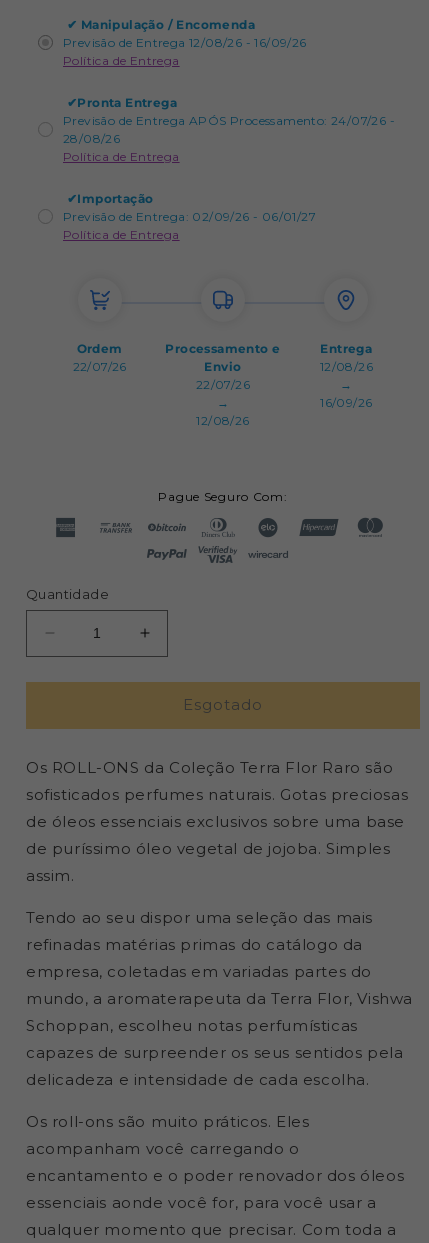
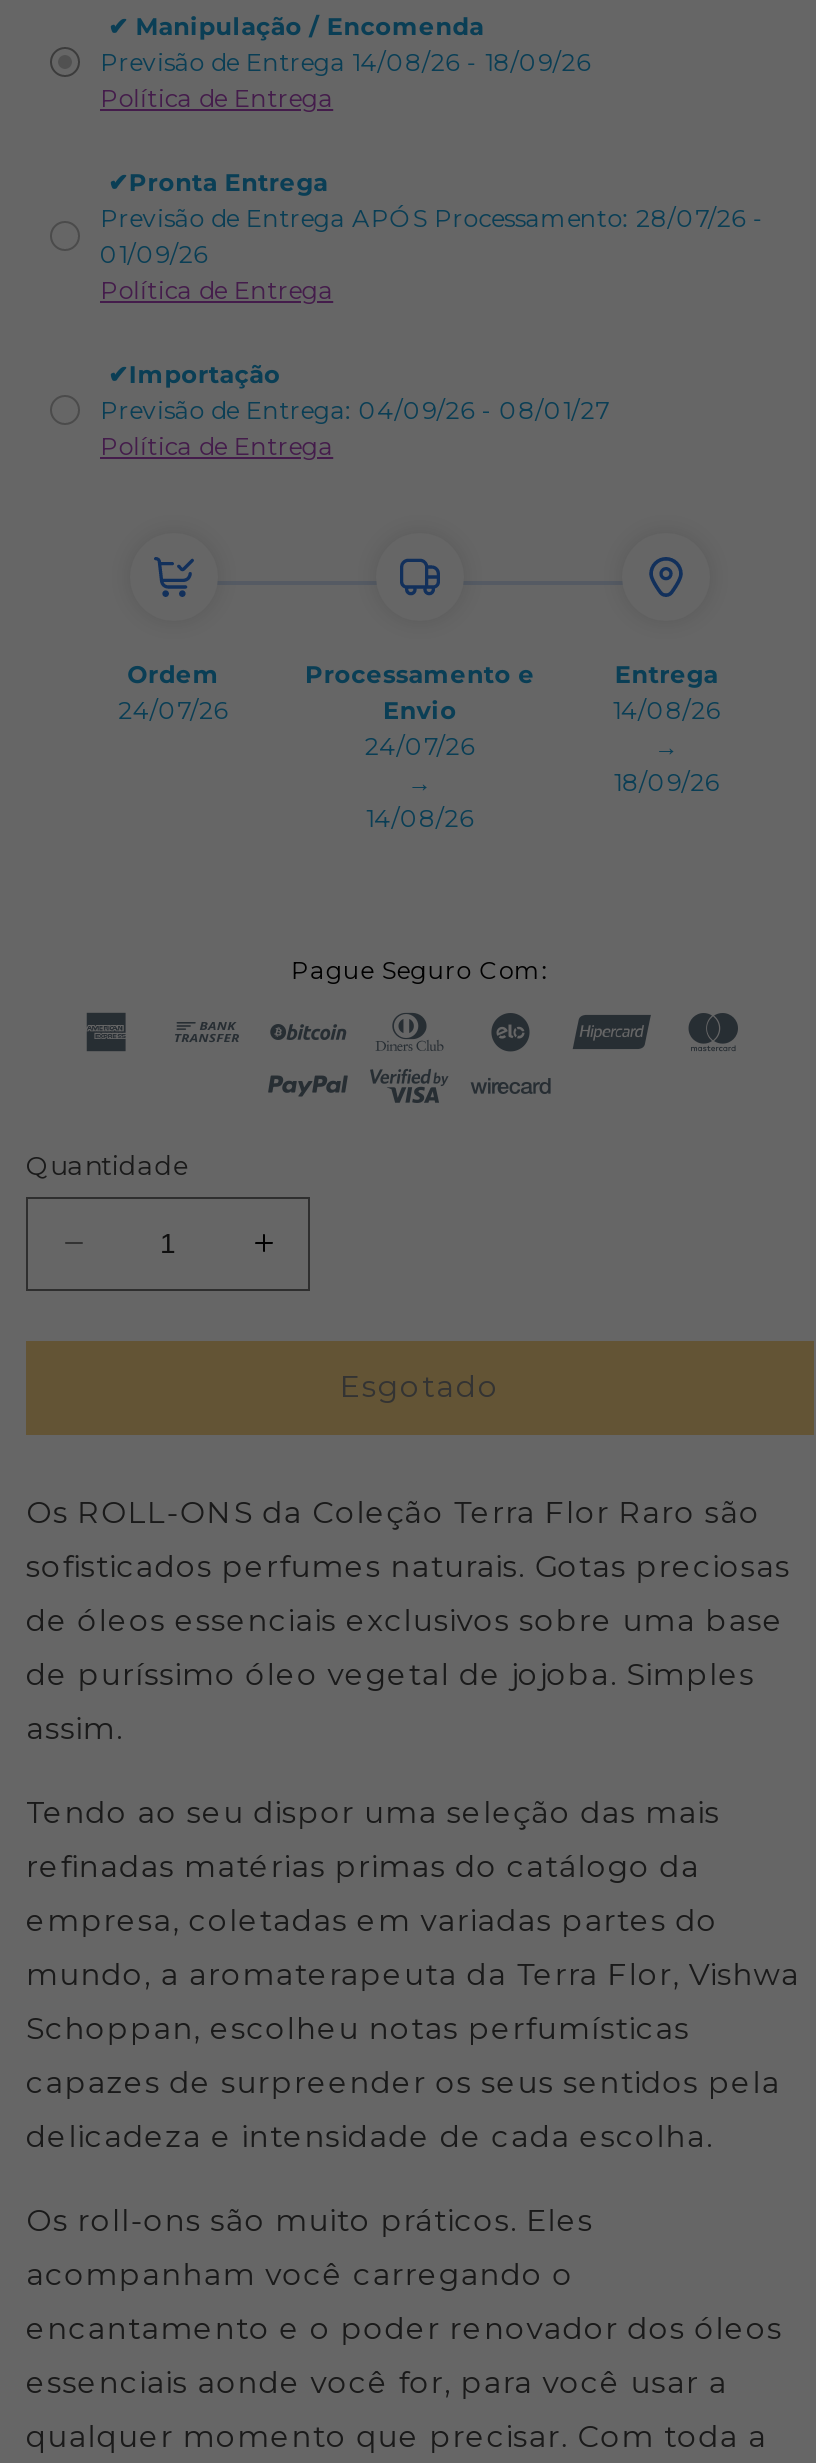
- Previsão de Entrega 12/08/26 - 16/09/26
+ Previsão de Entrega 14/08/26 - 18/09/26

- Previsão de Entrega APÓS Processamento: 24/07/26 -
+ Previsão de Entrega APÓS Processamento: 28/07/26 -

- 28/08/26
+ 01/09/26

- Previsão de Entrega: 02/09/26 - 06/01/27
+ Previsão de Entrega: 04/09/26 - 08/01/27

- 22/07/26
+ 24/07/26

- 12/08/26
+ 14/08/26

- 22/07/26
+ 24/07/26

- 16/09/26
+ 18/09/26

- 12/08/26
+ 14/08/26
